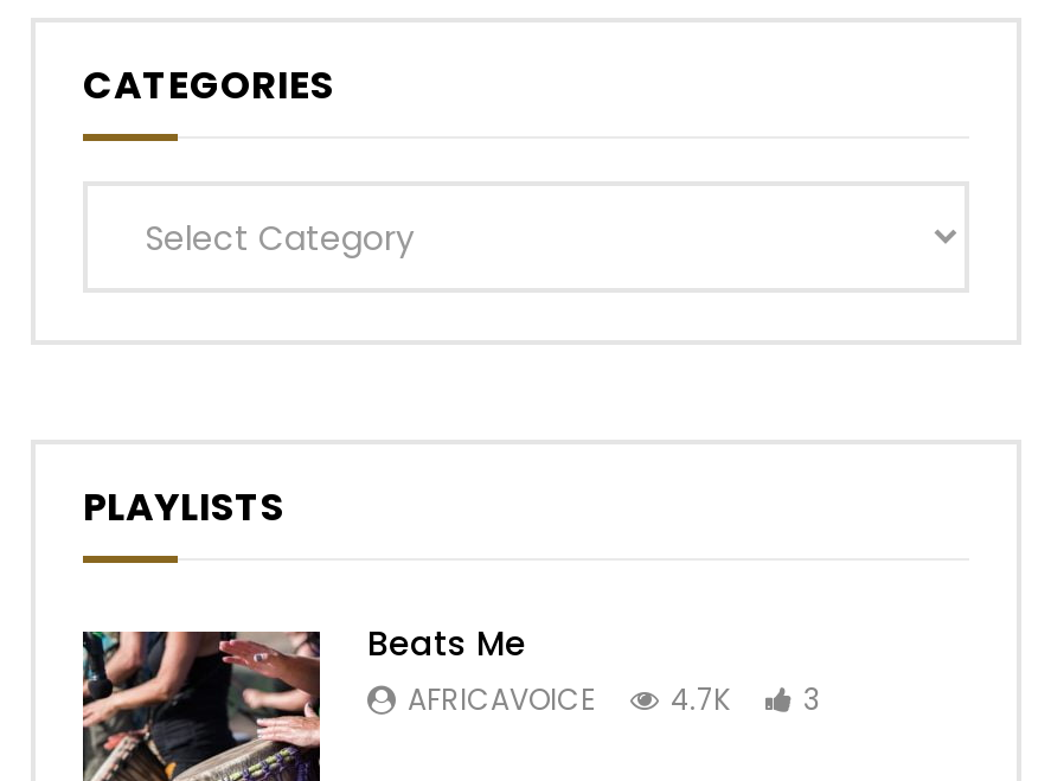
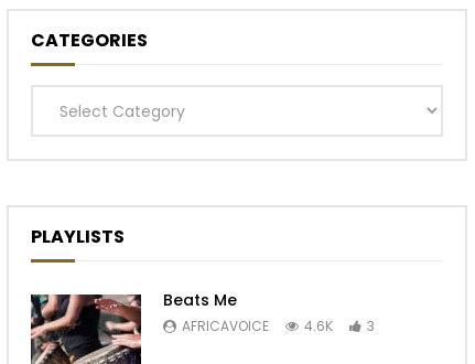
- AFRICAVOICE 4.7K 3
+ AFRICAVOICE 4.6K 3
